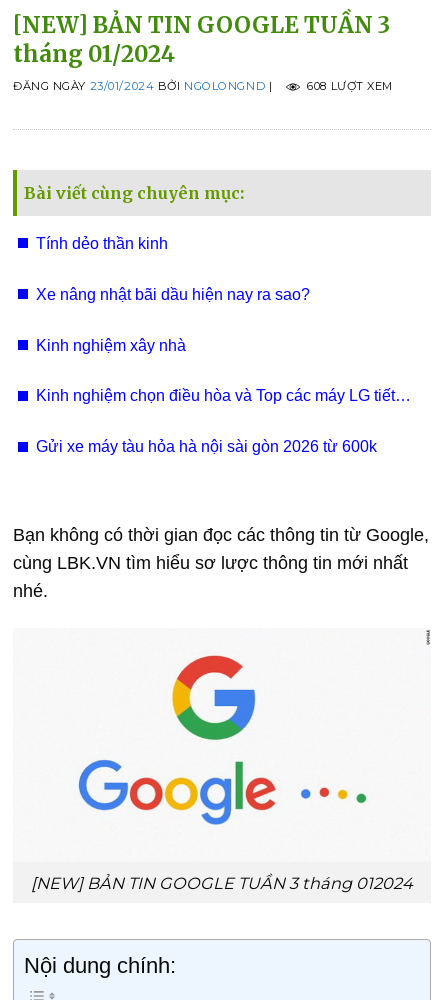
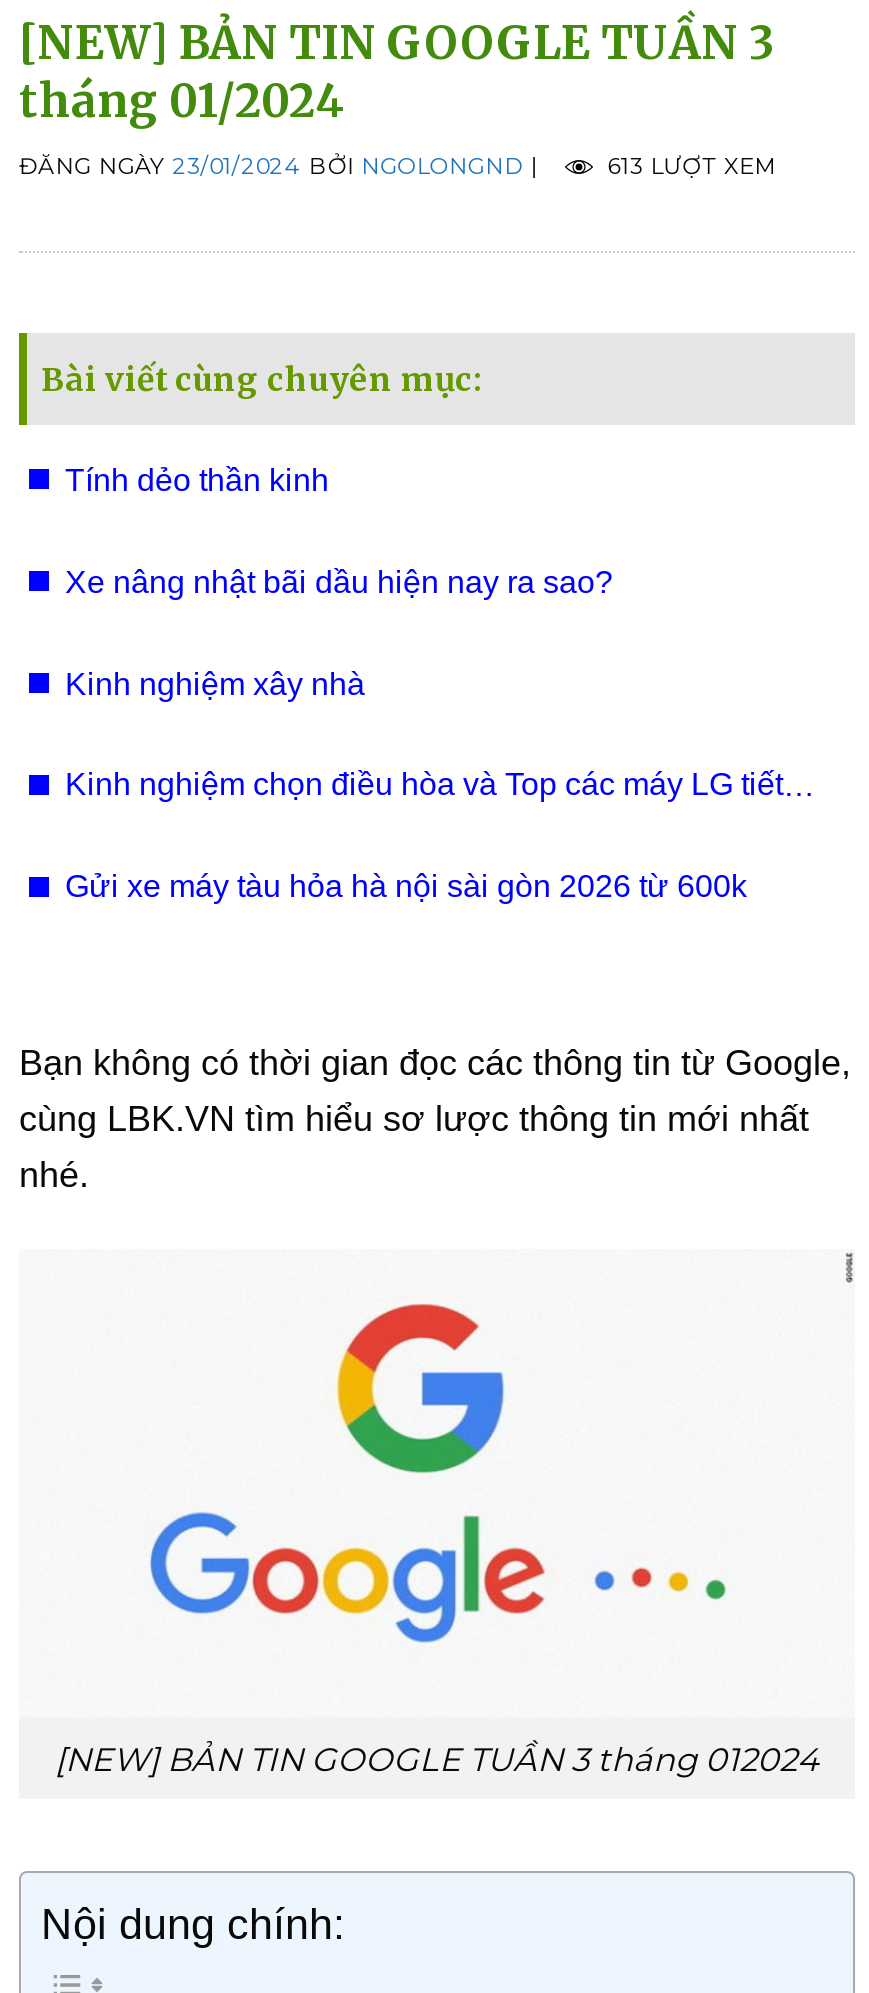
- 608 LƯỢT XEM
+ 613 LƯỢT XEM
